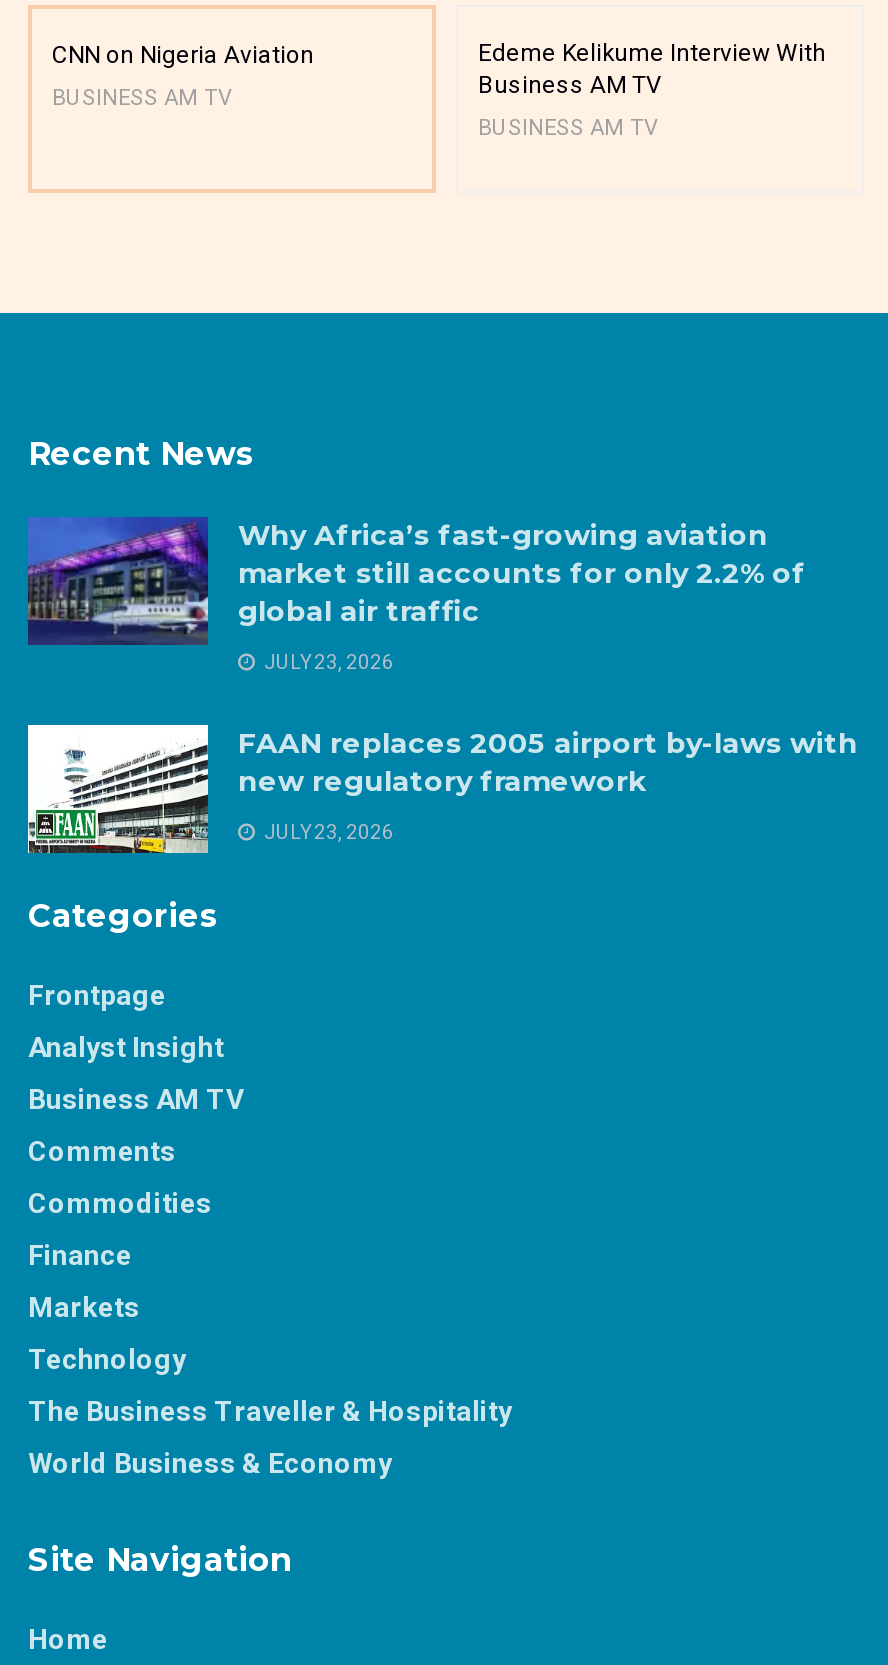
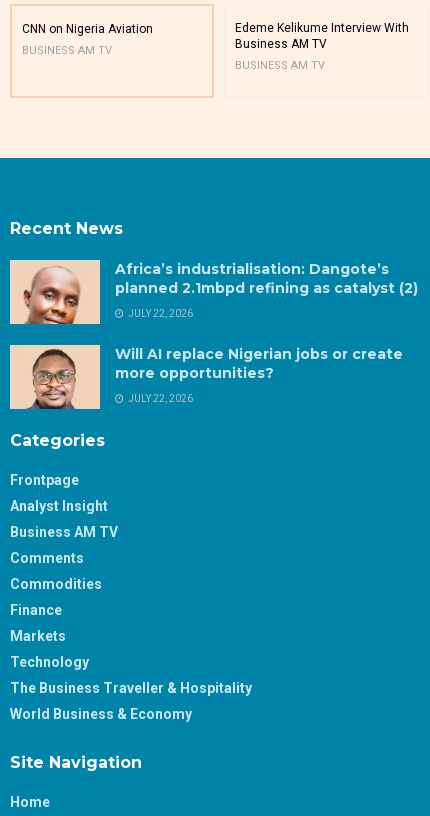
- [image]
- Why Africa’s fast-growing aviation
- market still accounts for only 2.2% of
- global air traffic
+ [image]
+ Africa’s industrialisation: Dangote’s
+ planned 2.1mbpd refining as catalyst (2)

- JULY 23, 2026
+ JULY 22, 2026

- [image]
- FAAN replaces 2005 airport by-laws with
- new regulatory framework
+ [image]
+ Will AI replace Nigerian jobs or create
+ more opportunities?

- JULY 23, 2026
+ JULY 22, 2026
